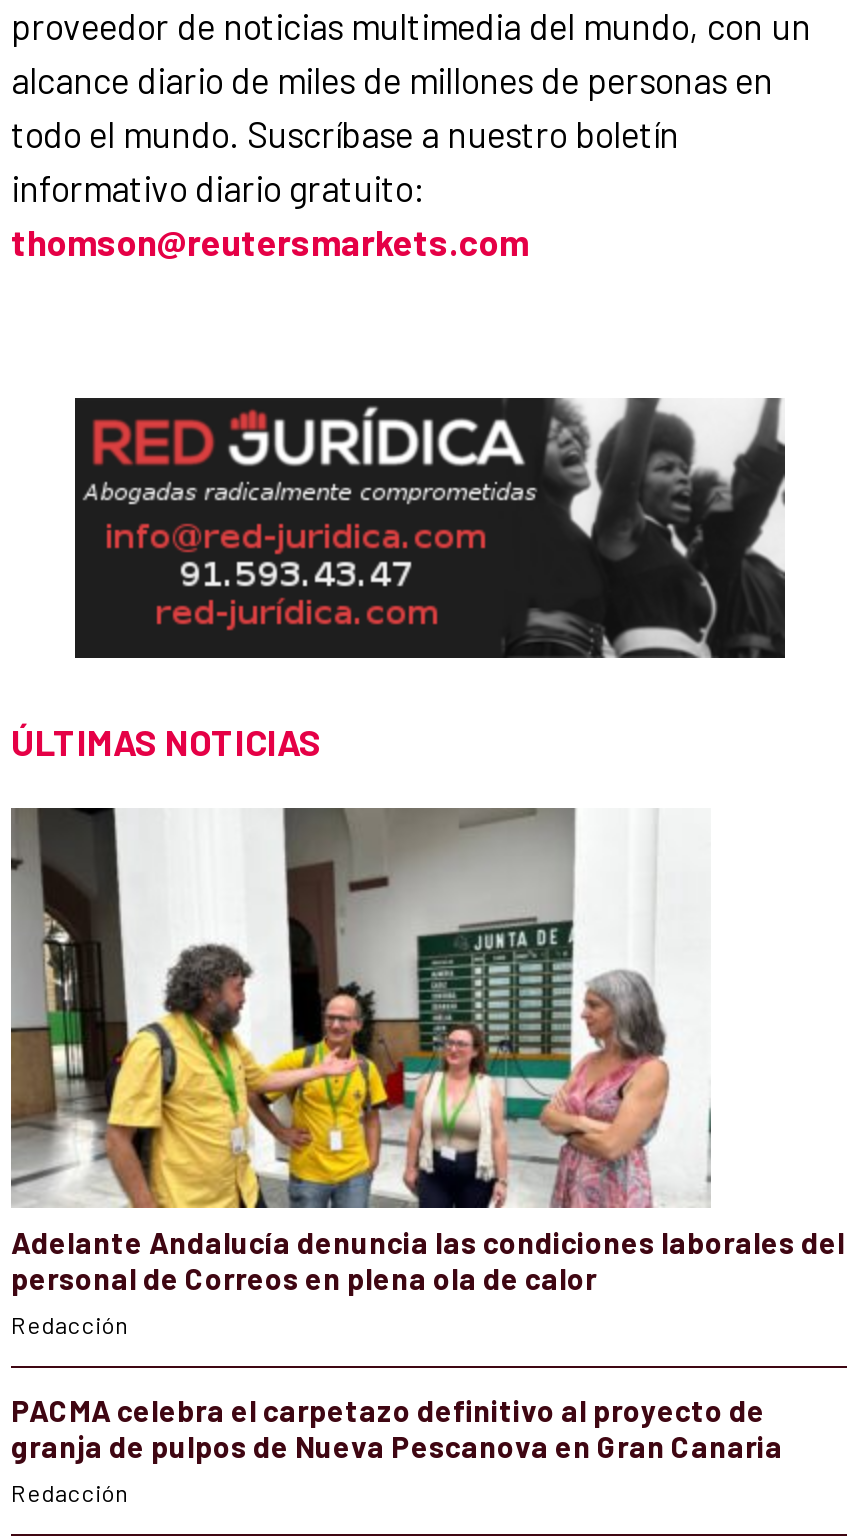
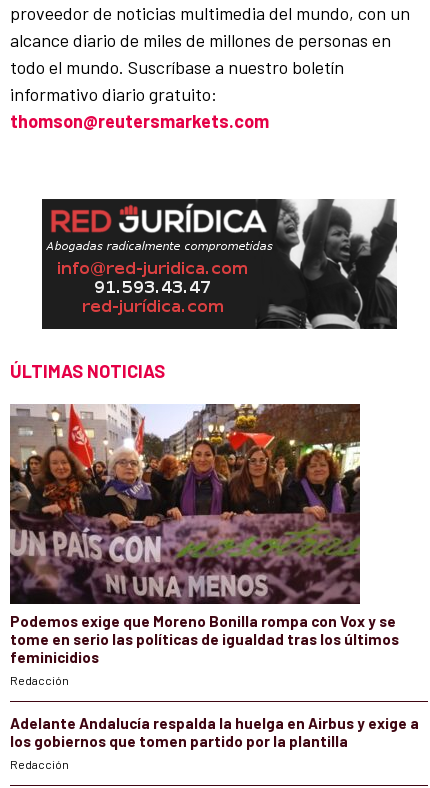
- [image]
- Adelante Andalucía denuncia las condiciones laborales del
- personal de Correos en plena ola de calor
+ [image]
+ Podemos exige que Moreno Bonilla rompa con Vox y se
+ tome en serio las políticas de igualdad tras los últimos
+ feminicidios

- PACMA celebra el carpetazo definitivo al proyecto de
- granja de pulpos de Nueva Pescanova en Gran Canaria
+ Adelante Andalucía respalda la huelga en Airbus y exige a
+ los gobiernos que tomen partido por la plantilla
